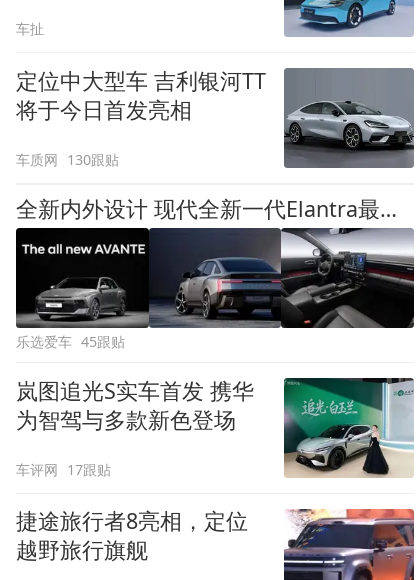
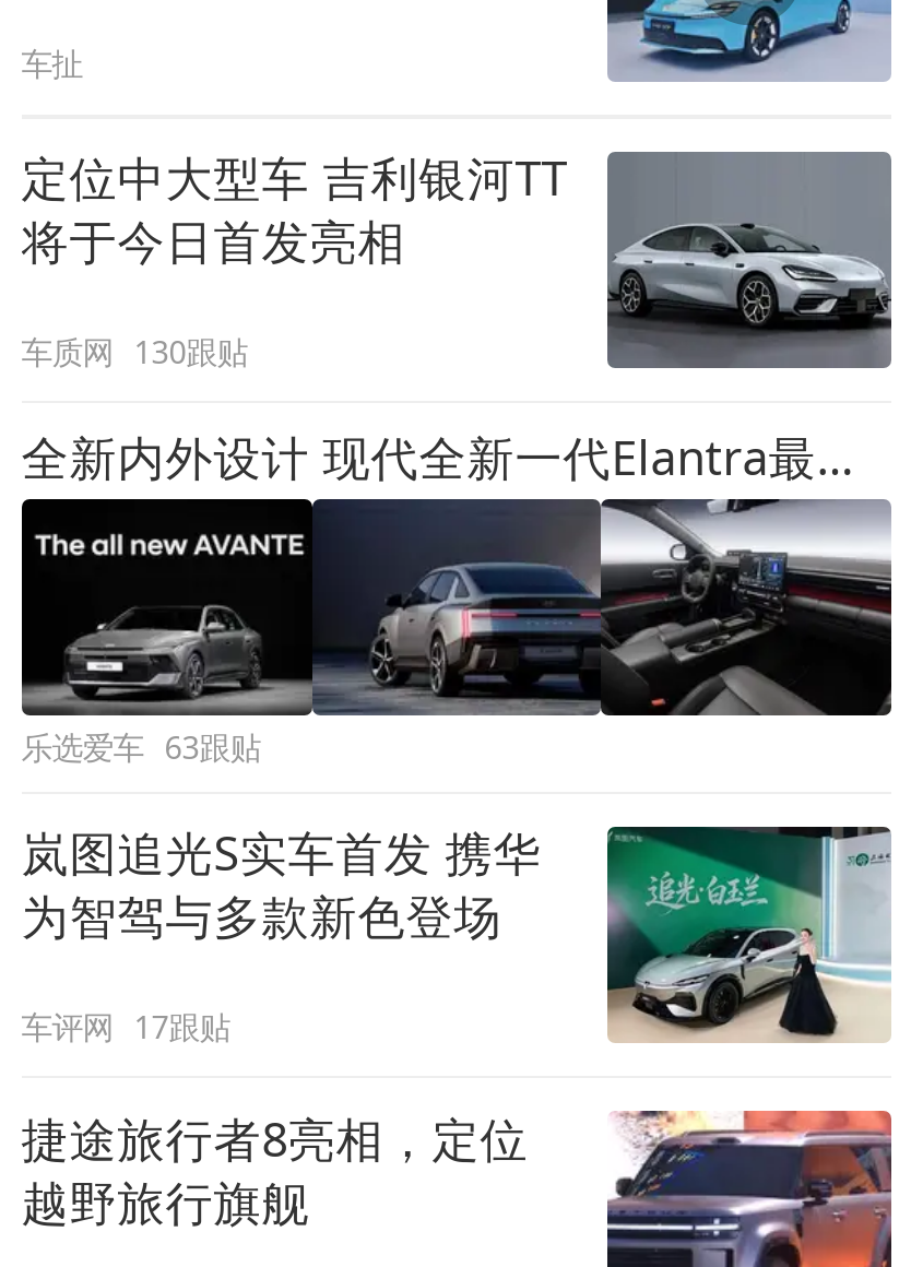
- 乐选爱车 45跟贴
+ 乐选爱车 63跟贴
